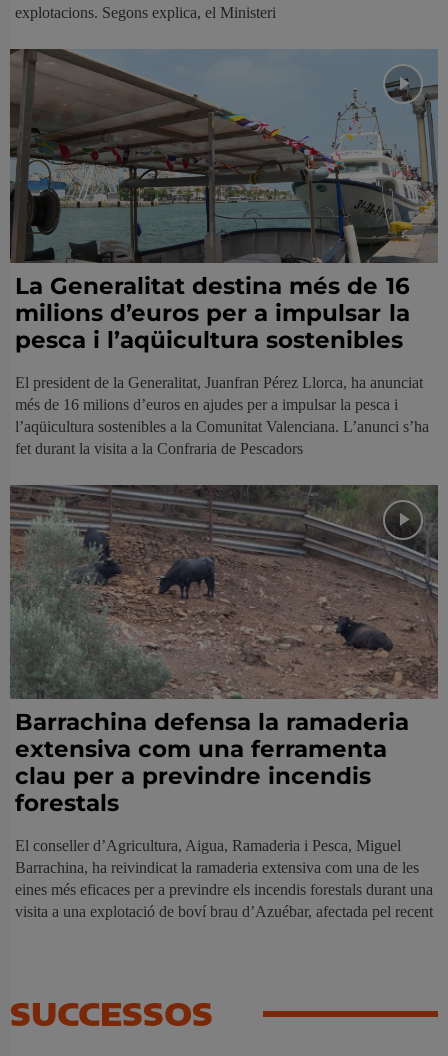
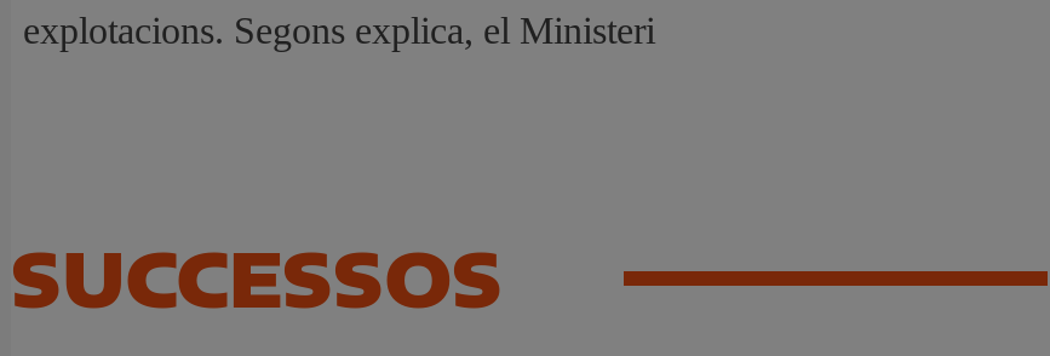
- [image]
- La Generalitat destina més de 16
- milions d’euros per a impulsar la
- pesca i l’aqüicultura sostenibles
- El president de la Generalitat, Juanfran Pérez Llorca, ha anunciat
- més de 16 milions d’euros en ajudes per a impulsar la pesca i
- l’aqüicultura sostenibles a la Comunitat Valenciana. L’anunci s’ha
- fet durant la visita a la Confraria de Pescadors

- [image]
- Barrachina defensa la ramaderia
- extensiva com una ferramenta
- clau per a previndre incendis
- forestals
- El conseller d’Agricultura, Aigua, Ramaderia i Pesca, Miguel
- Barrachina, ha reivindicat la ramaderia extensiva com una de les
- eines més eficaces per a previndre els incendis forestals durant una
- visita a una explotació de boví brau d’Azuébar, afectada pel recent
